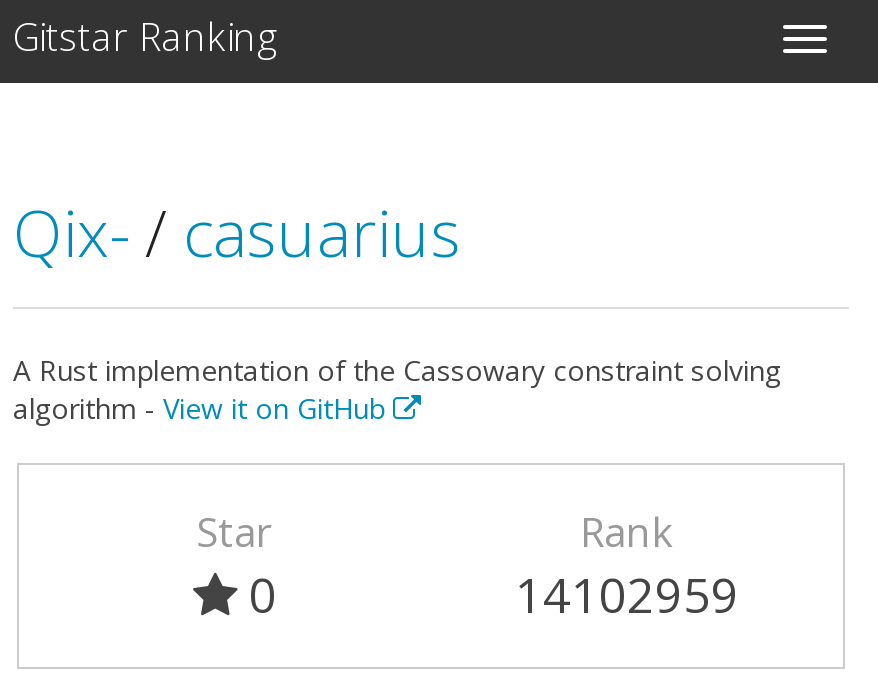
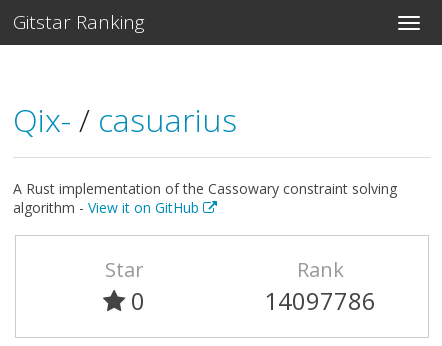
- 14102959
+ 14097786
